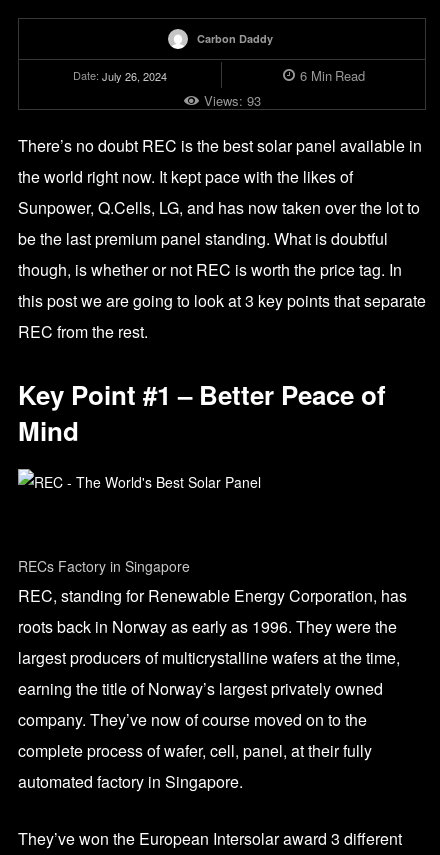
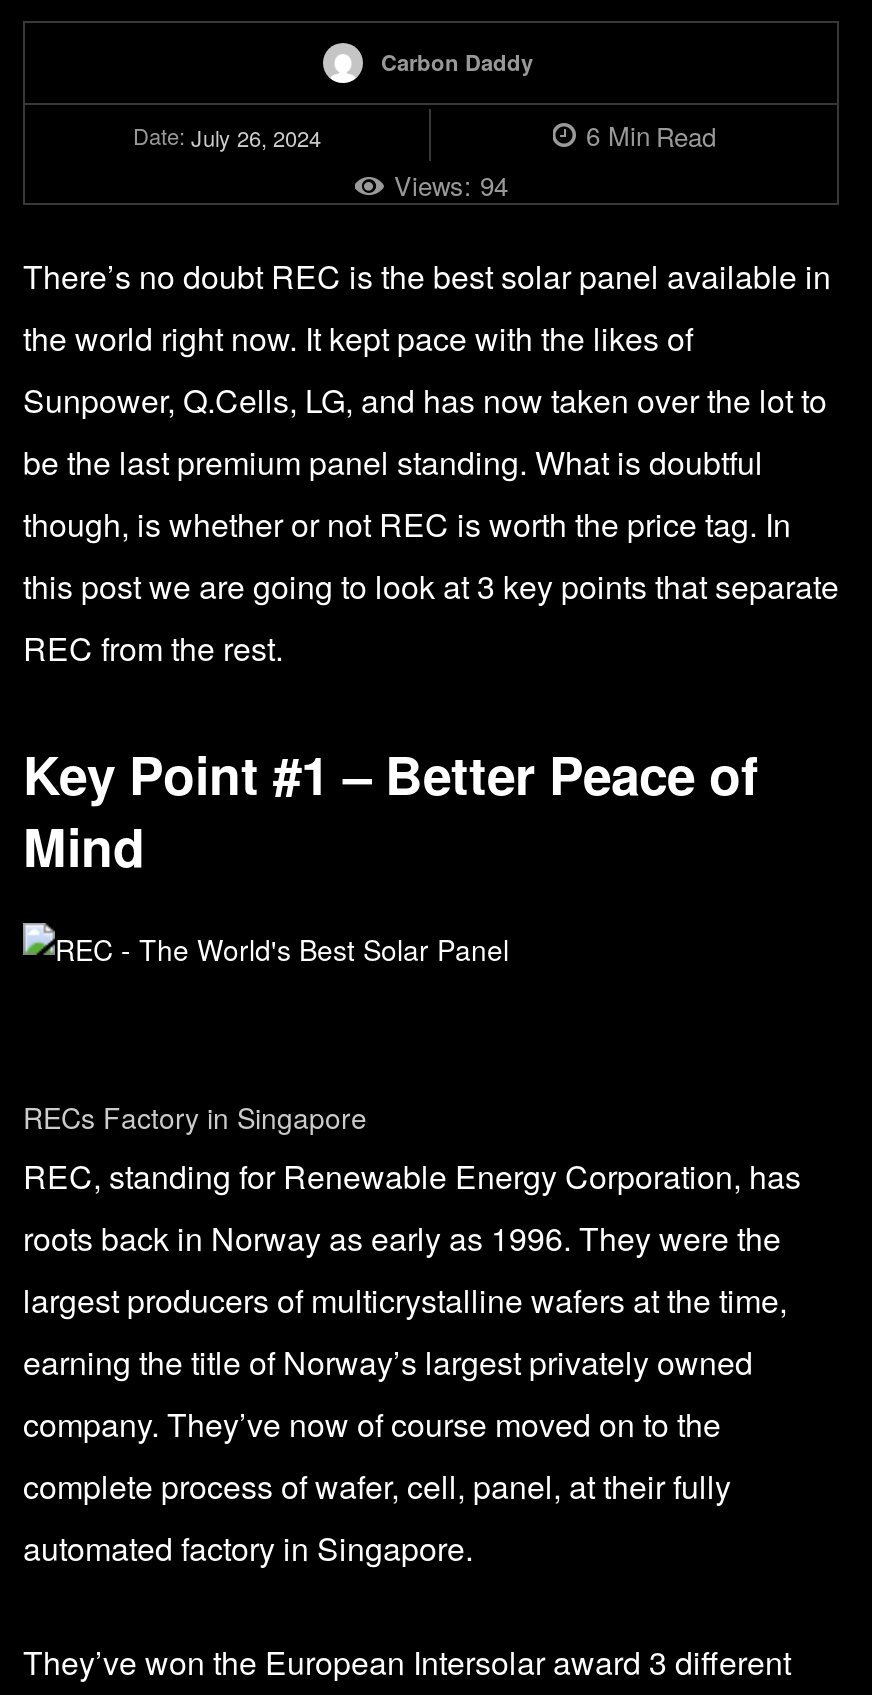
- Views: 93
+ Views: 94
